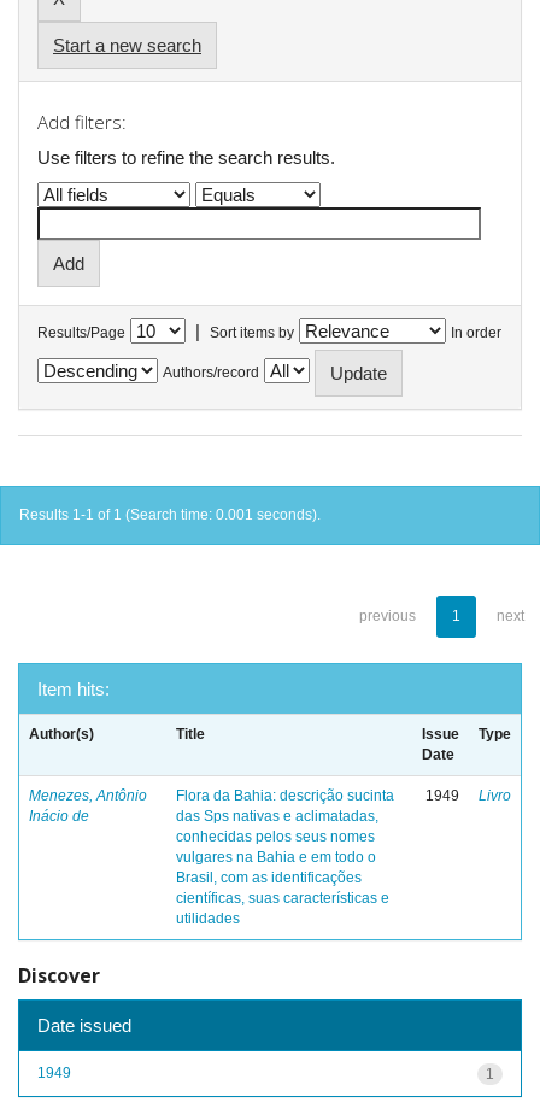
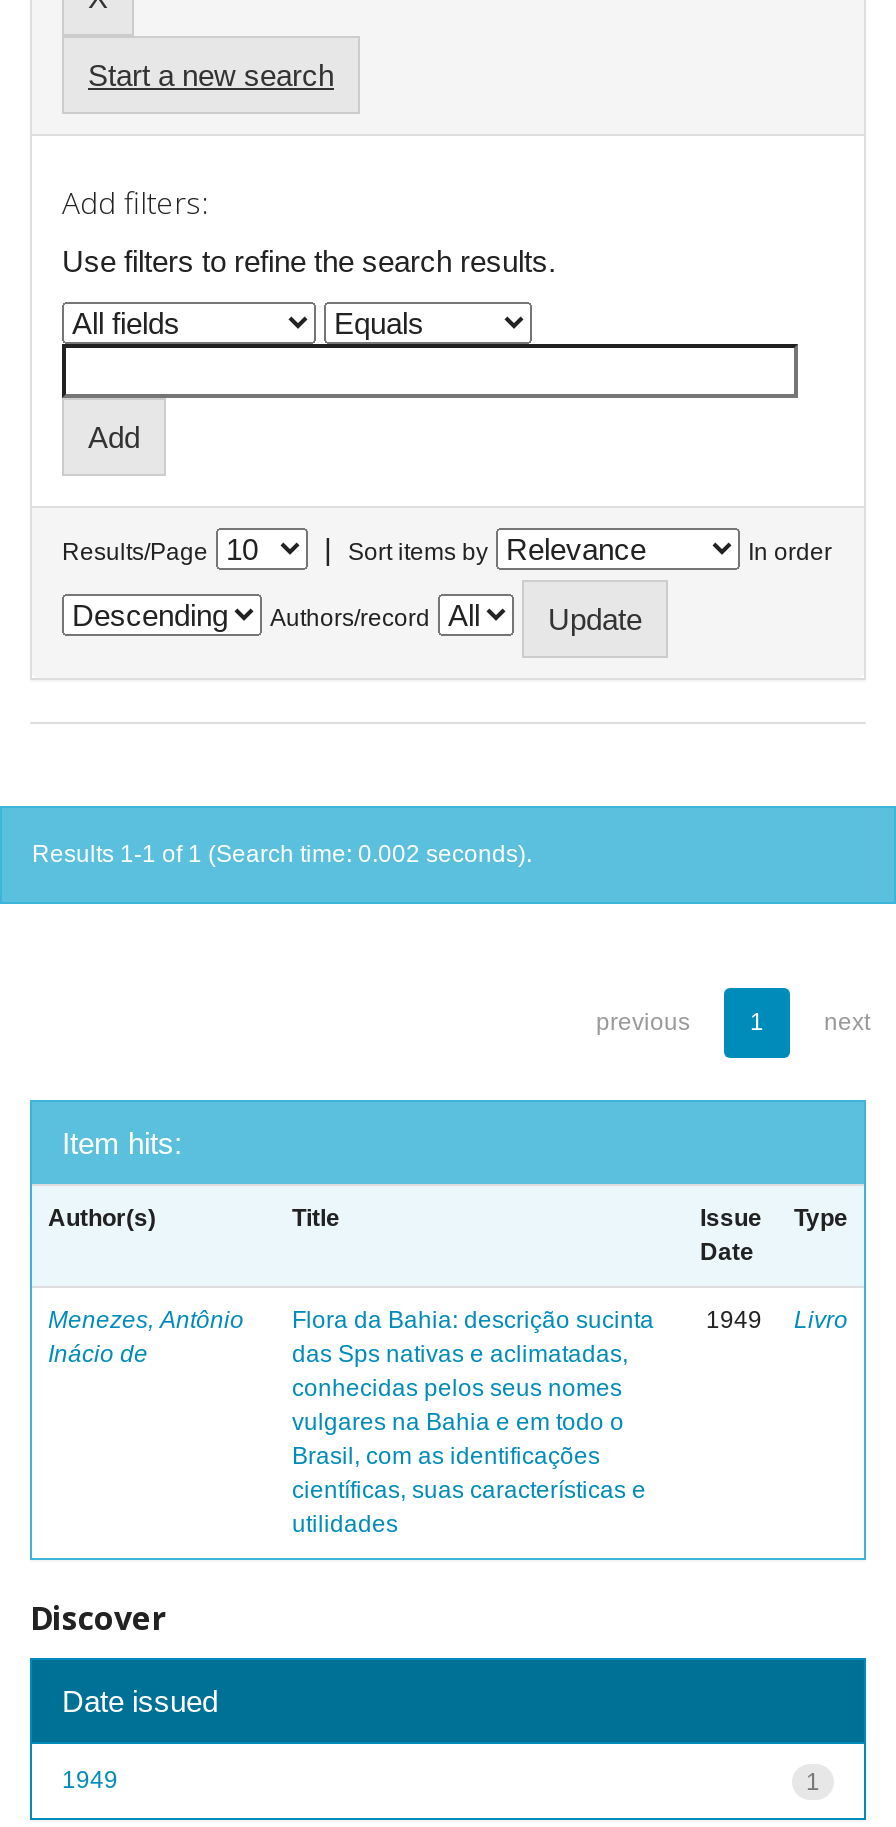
- Results 1-1 of 1 (Search time: 0.001 seconds).
+ Results 1-1 of 1 (Search time: 0.002 seconds).
